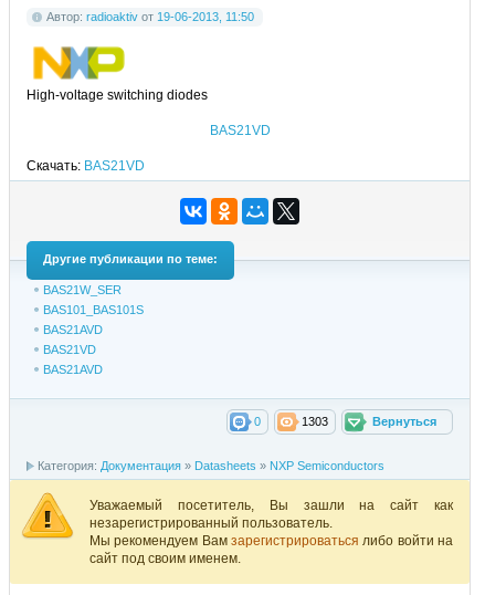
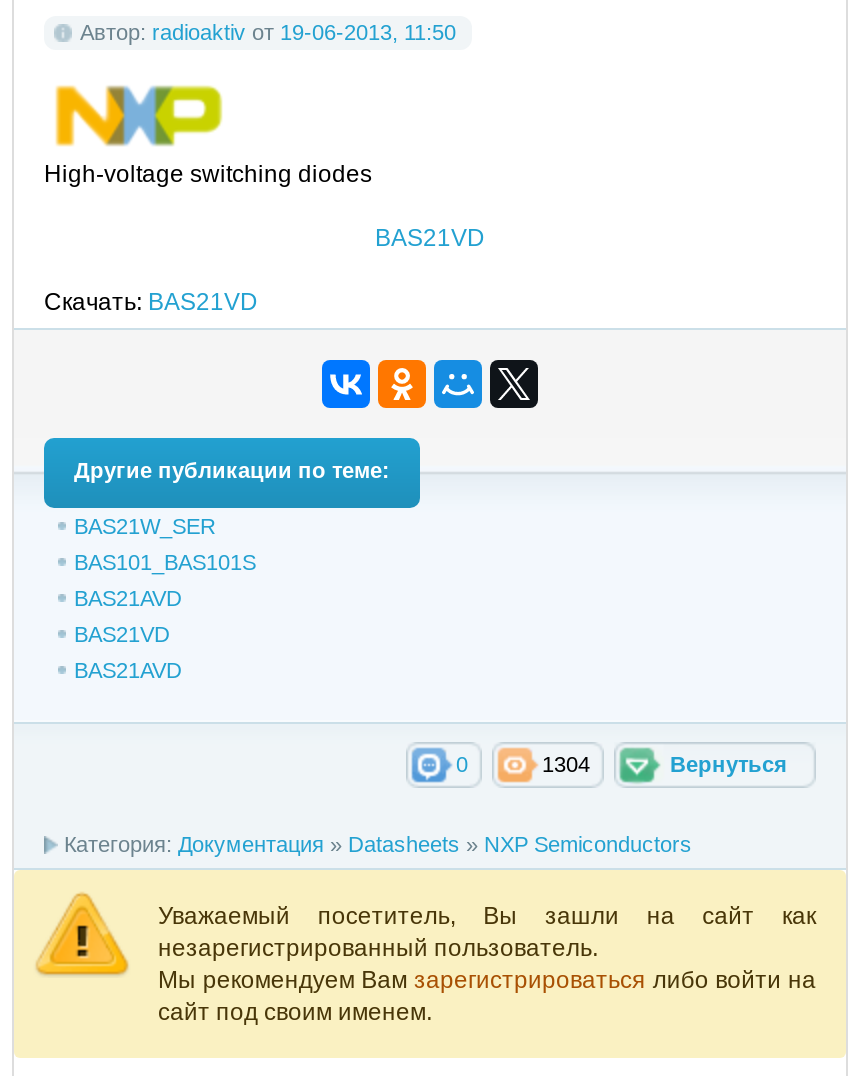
- 1303
+ 1304
